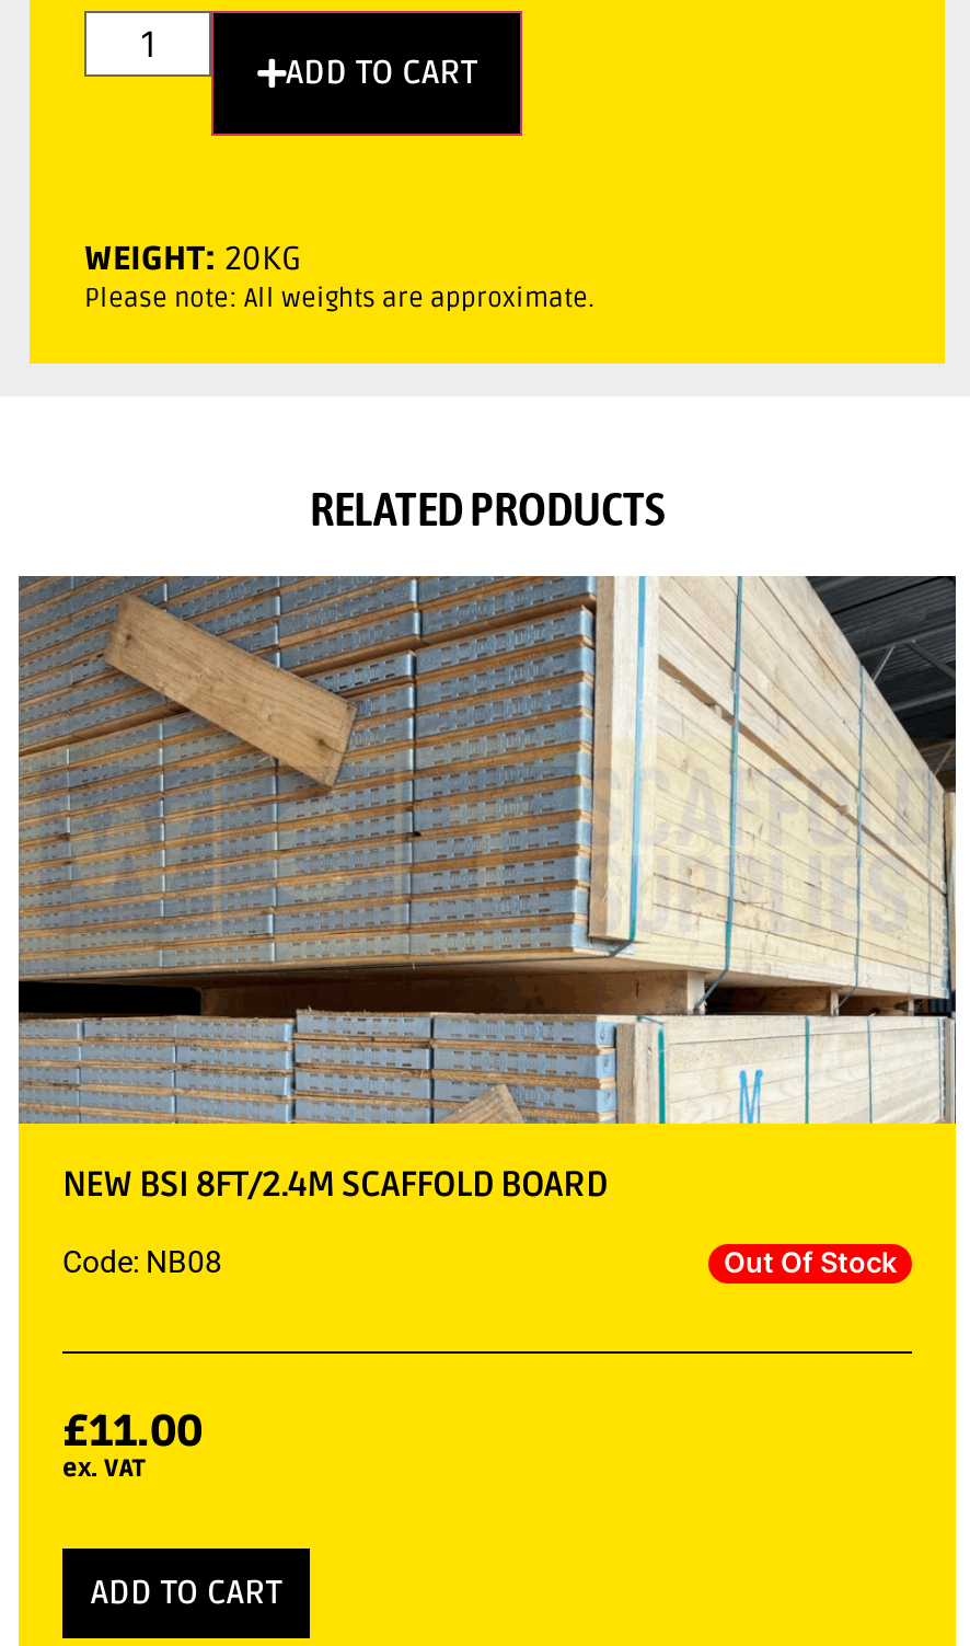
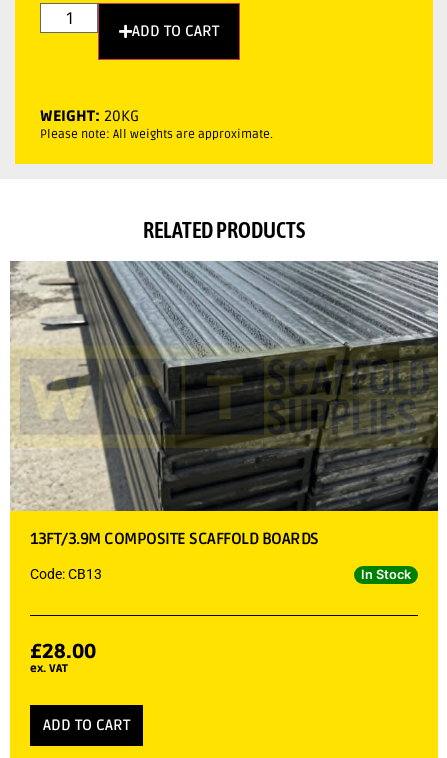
- [image]
- NEW BSI 8FT/2.4M SCAFFOLD BOARD
+ [image]
+ 13FT/3.9M COMPOSITE SCAFFOLD BOARDS

- Code: NB08
- Out Of Stock
+ Code: CB13
+ In Stock

- £11.00
+ £28.00
